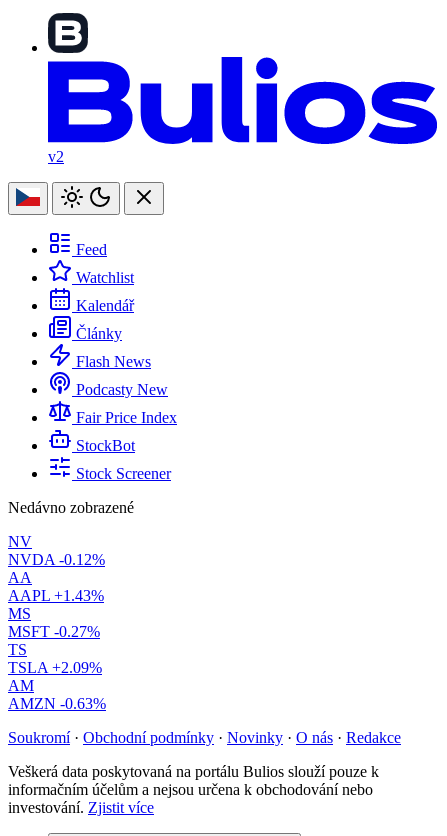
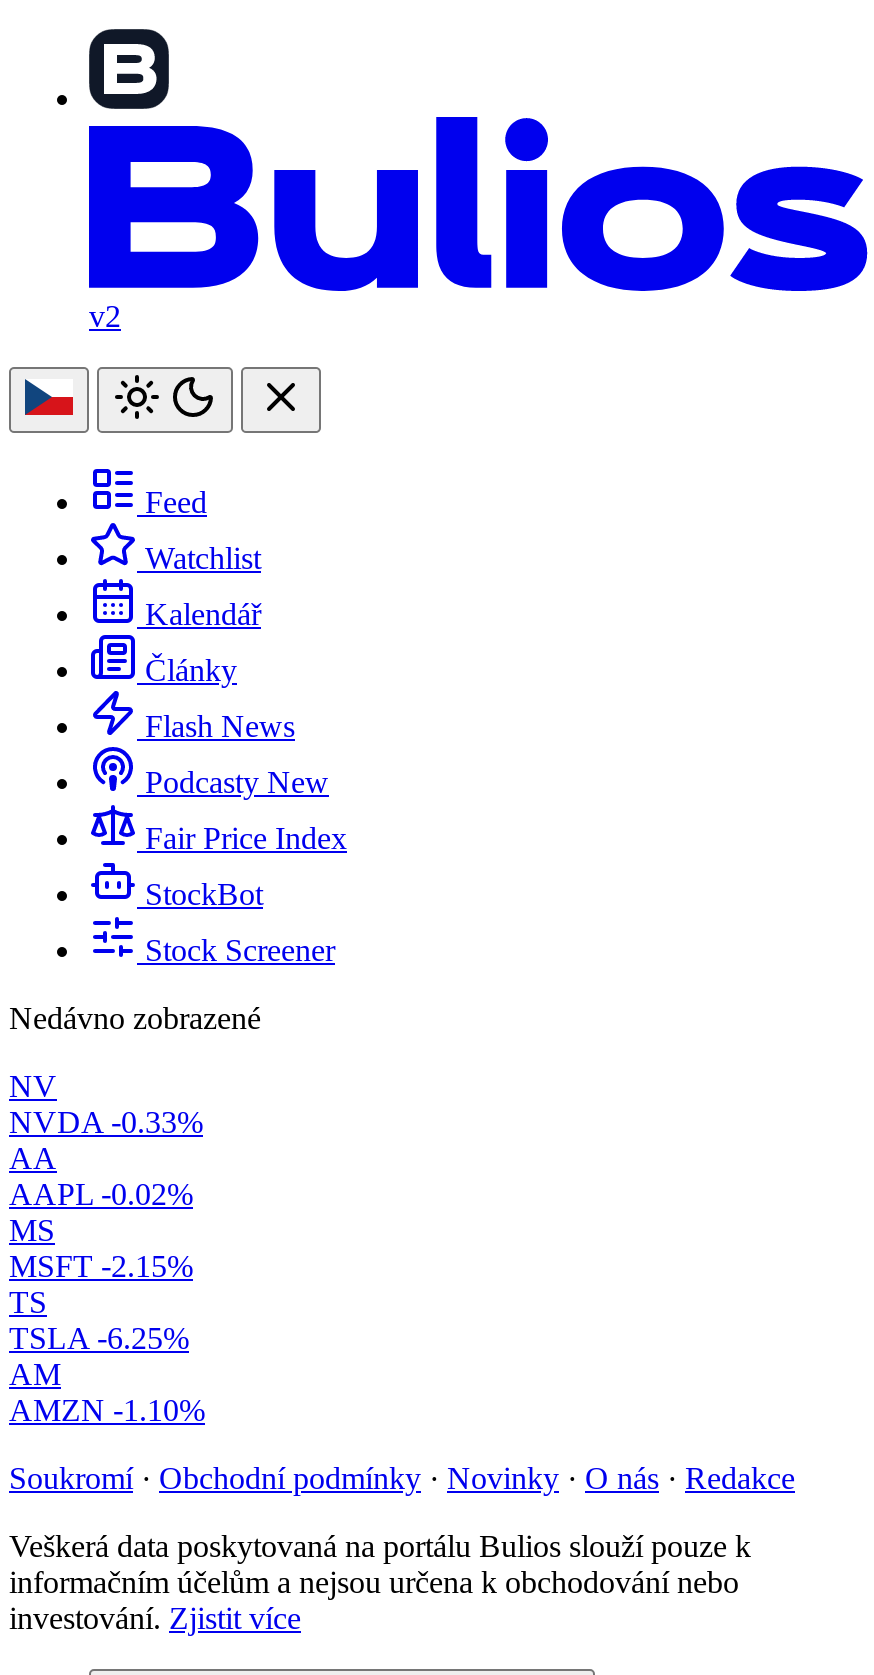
- NVDA -0.12%
+ NVDA -0.33%

- AAPL +1.43%
+ AAPL -0.02%

- MSFT -0.27%
+ MSFT -2.15%

- TSLA +2.09%
+ TSLA -6.25%

- AMZN -0.63%
+ AMZN -1.10%
